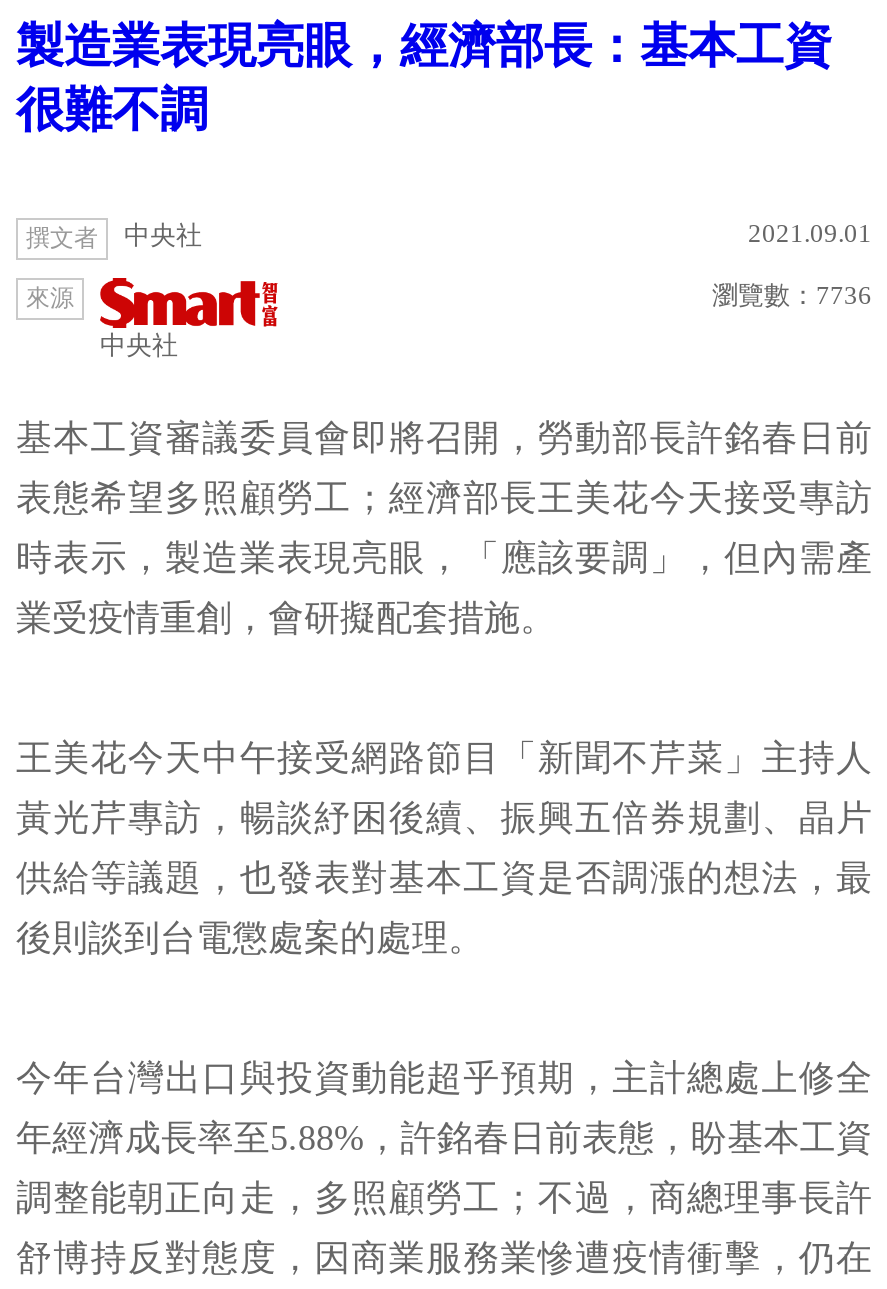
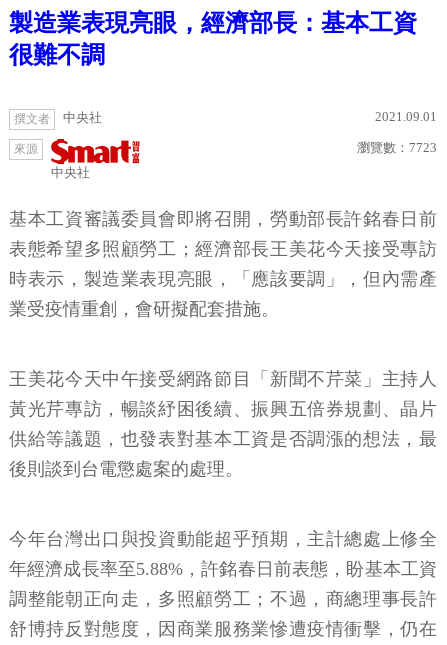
- 瀏覽數：7736
+ 瀏覽數：7723
